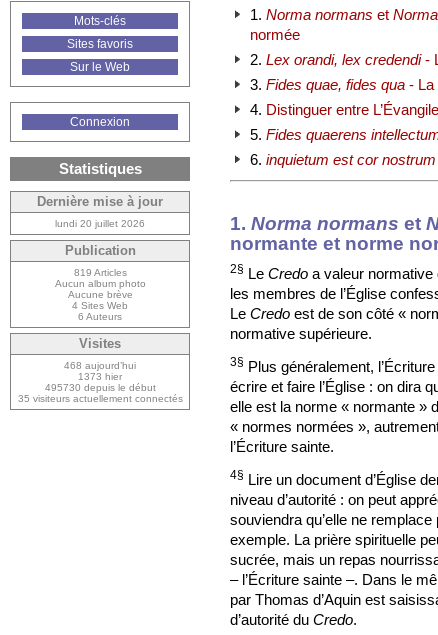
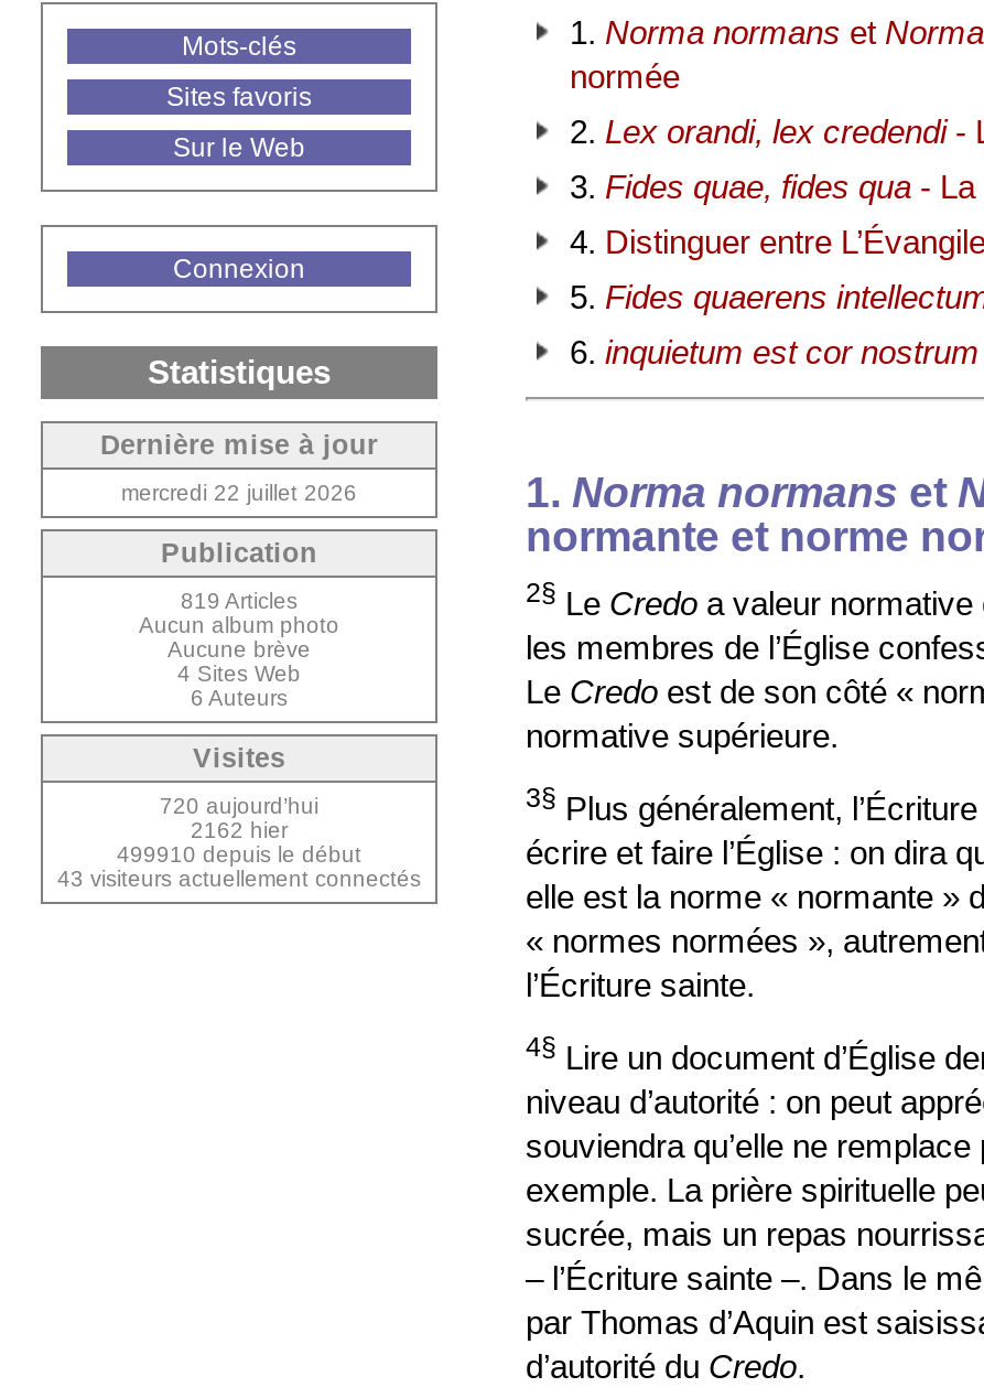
- lundi 20 juillet 2026
+ mercredi 22 juillet 2026

- 468 aujourd’hui
+ 720 aujourd’hui

- 1373 hier
+ 2162 hier

- 495730 depuis le début
+ 499910 depuis le début

- 35 visiteurs actuellement connectés
+ 43 visiteurs actuellement connectés
